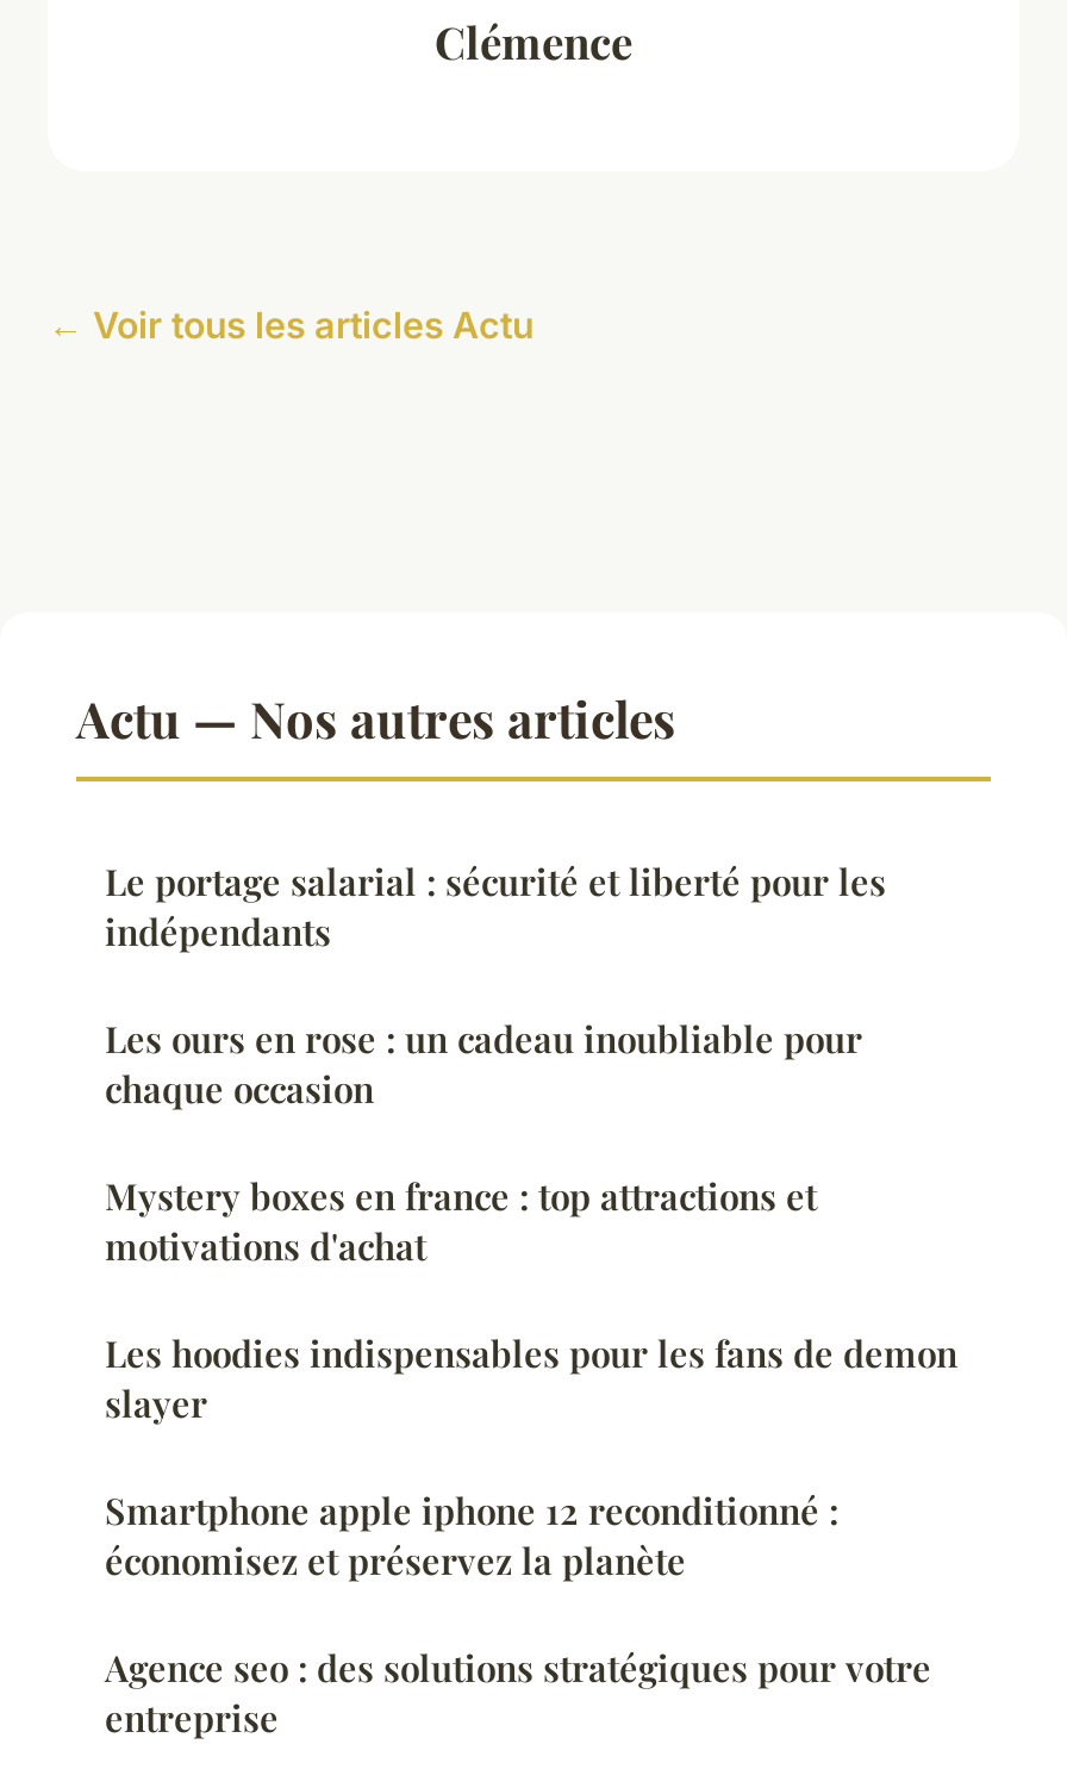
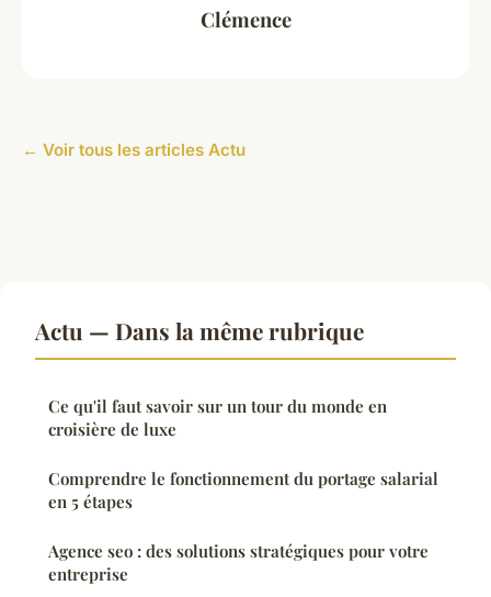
- Actu — Nos autres articles
- Le portage salarial : sécurité et liberté pour les
- indépendants
- Les ours en rose : un cadeau inoubliable pour
- chaque occasion
- Mystery boxes en france : top attractions et
- motivations d'achat
- Les hoodies indispensables pour les fans de demon
- slayer
- Smartphone apple iphone 12 reconditionné :
- économisez et préservez la planète
+ Actu — Dans la même rubrique
+ Ce qu'il faut savoir sur un tour du monde en
+ croisière de luxe
+ Comprendre le fonctionnement du portage salarial
+ en 5 étapes
